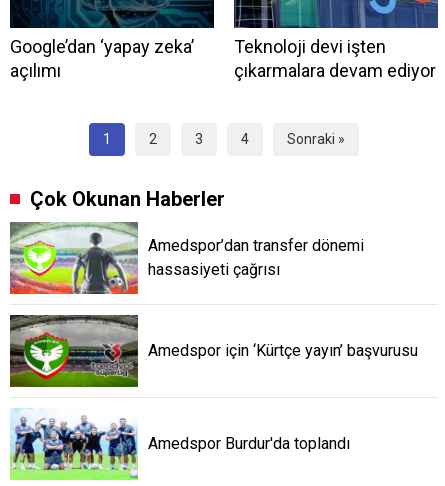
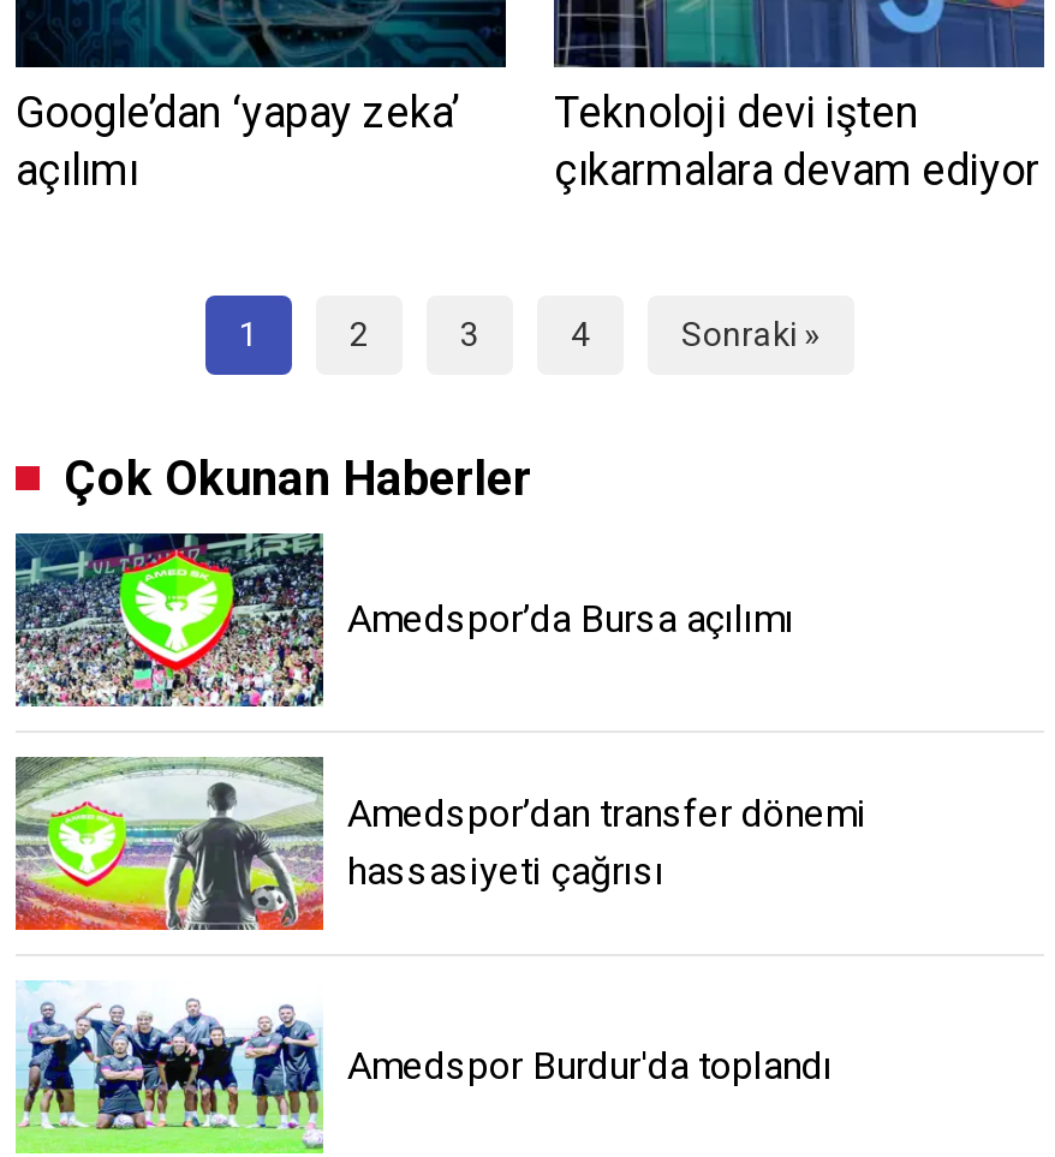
+ [image]
+ Amedspor’da Bursa açılımı

moved down: [image] | Amedspor’dan transfer dönemi | hassasiyeti çağrısı

- [image]
- Amedspor için ‘Kürtçe yayın’ başvurusu
